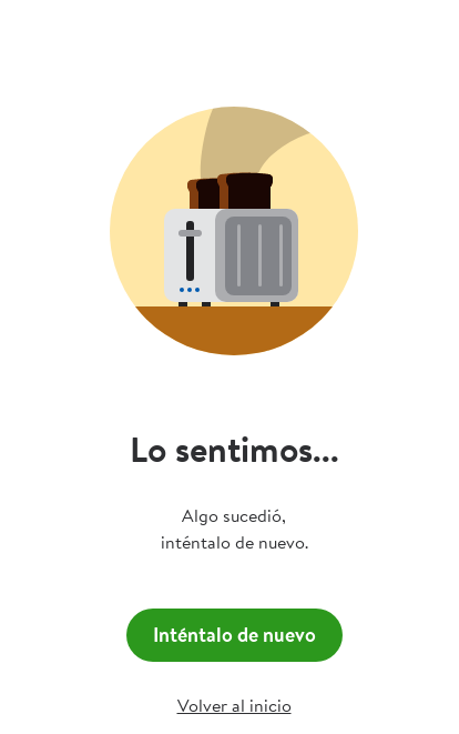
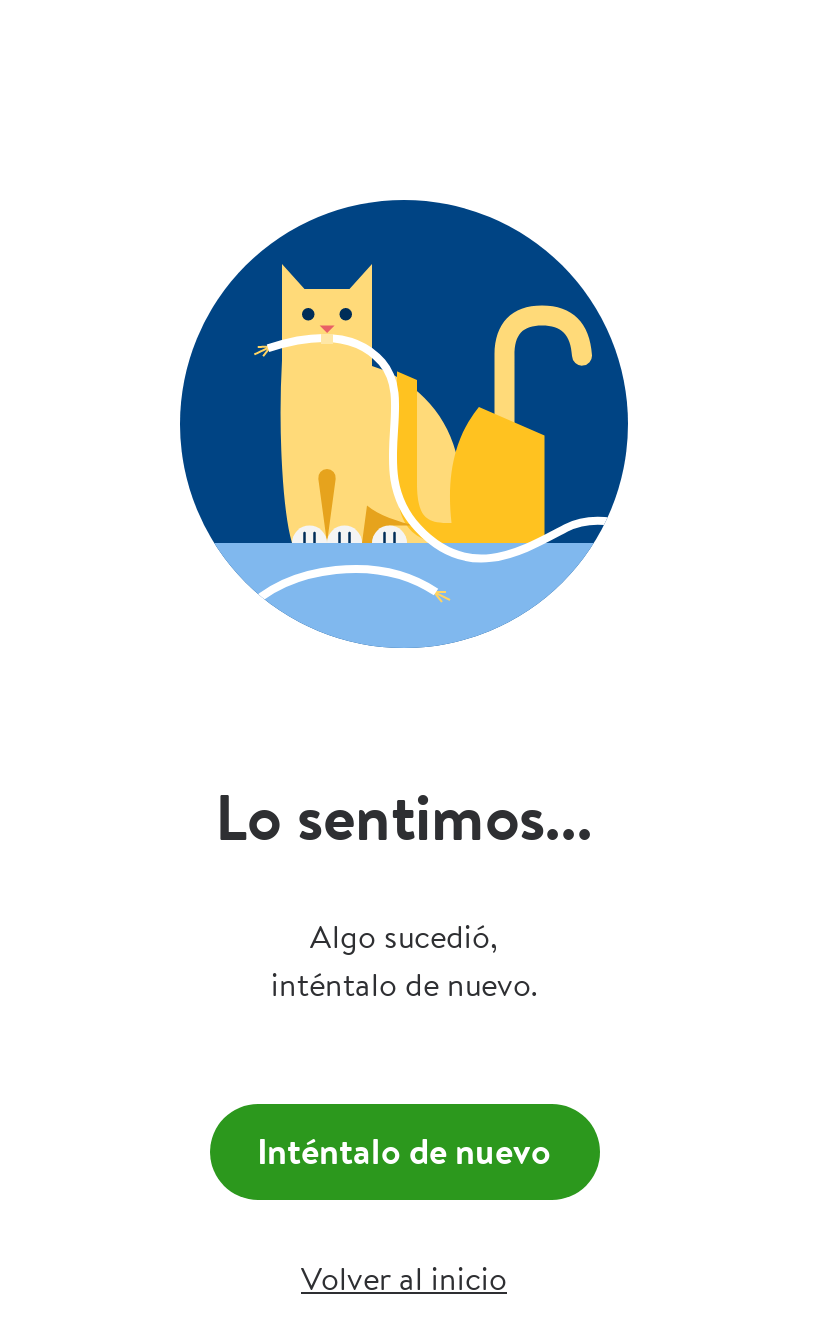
- [image]
+ [image]
